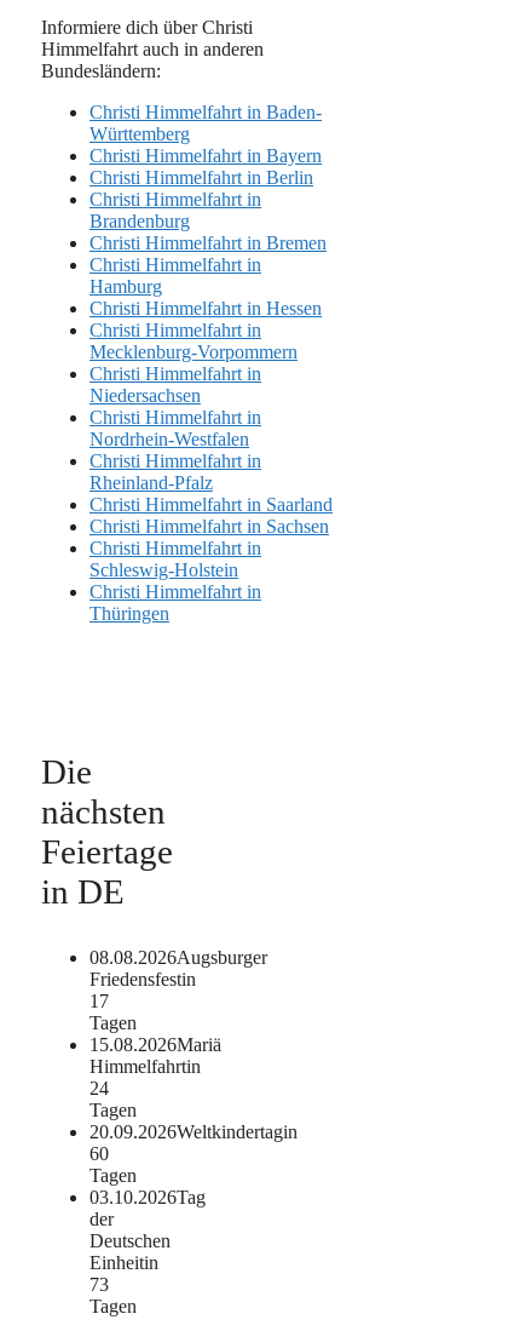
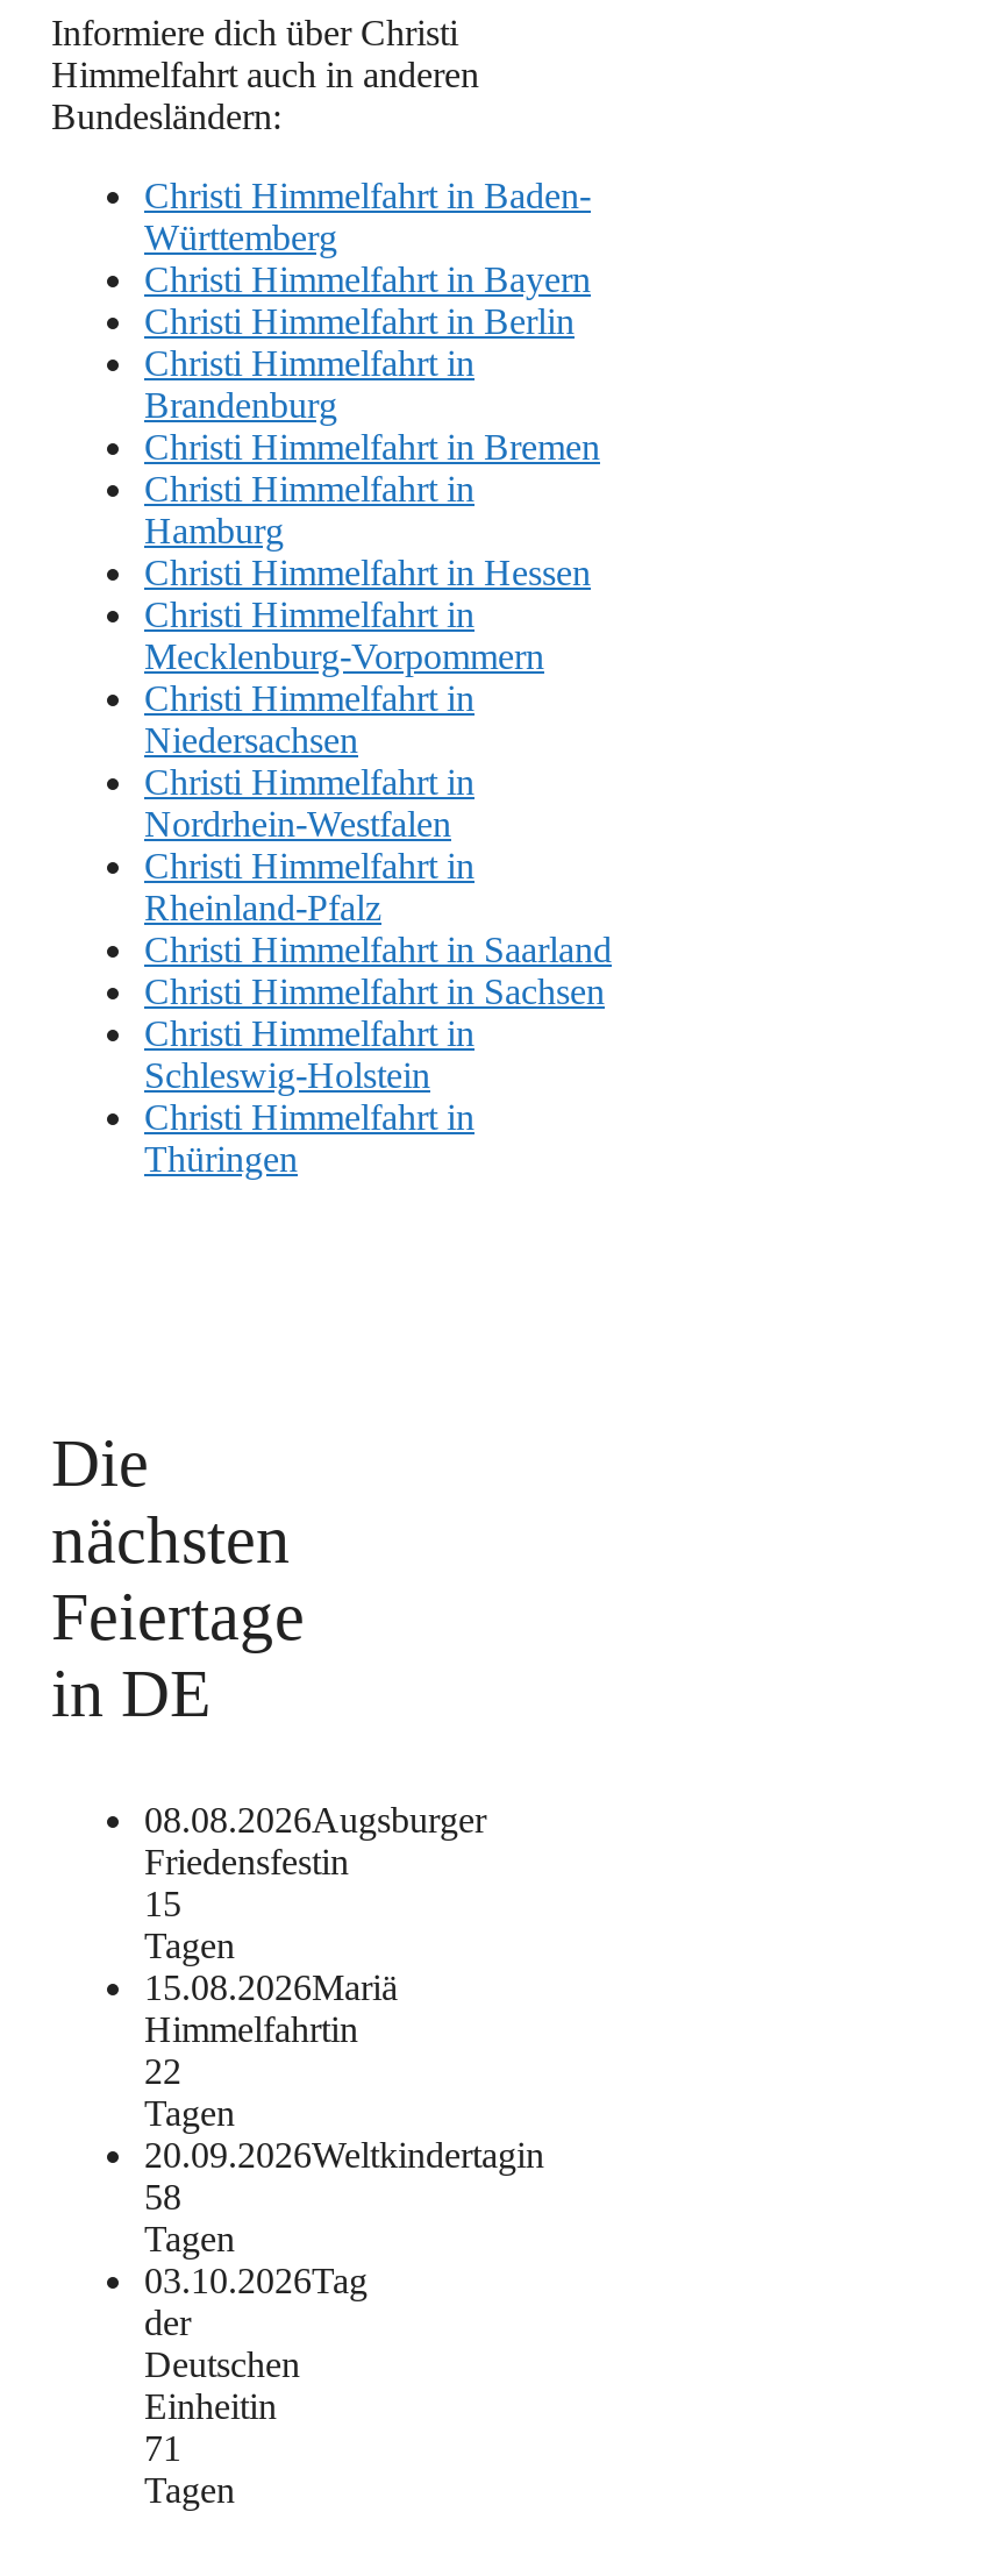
- 17
+ 15

- 24
+ 22

- 60
+ 58

- 73
+ 71
